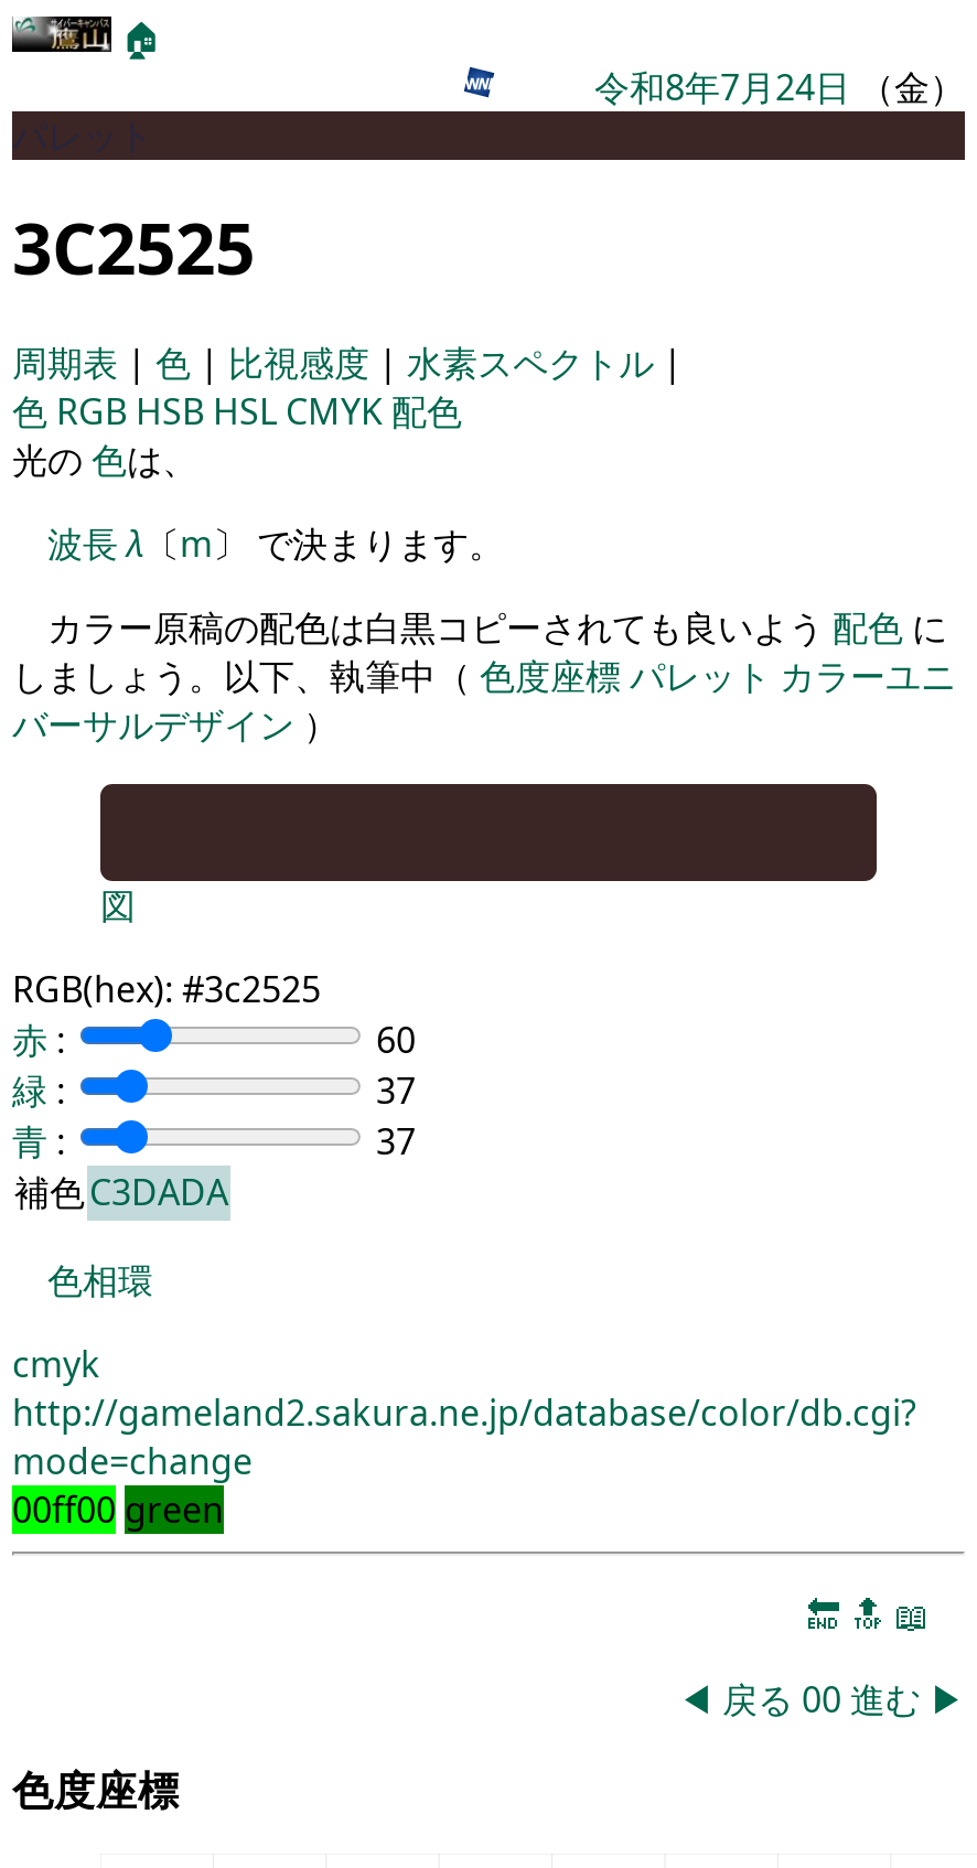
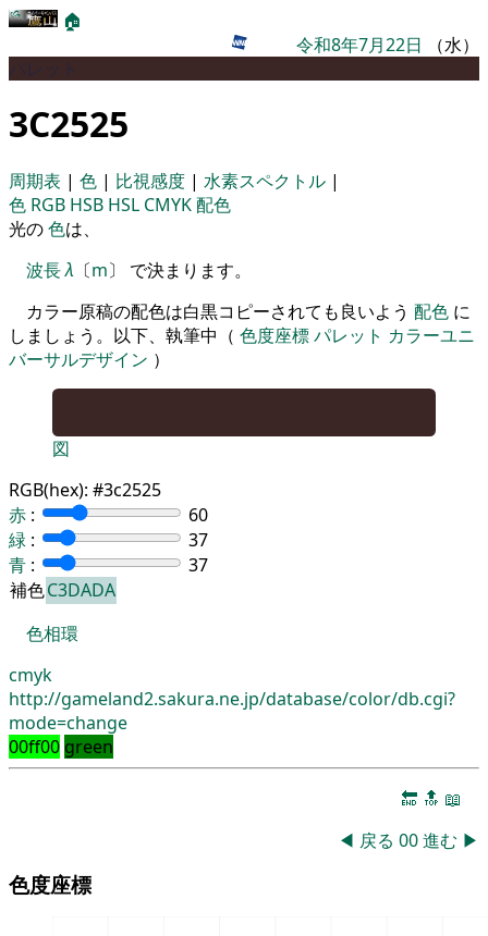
- 令和8年7月24日（金）
+ 令和8年7月22日（水）
